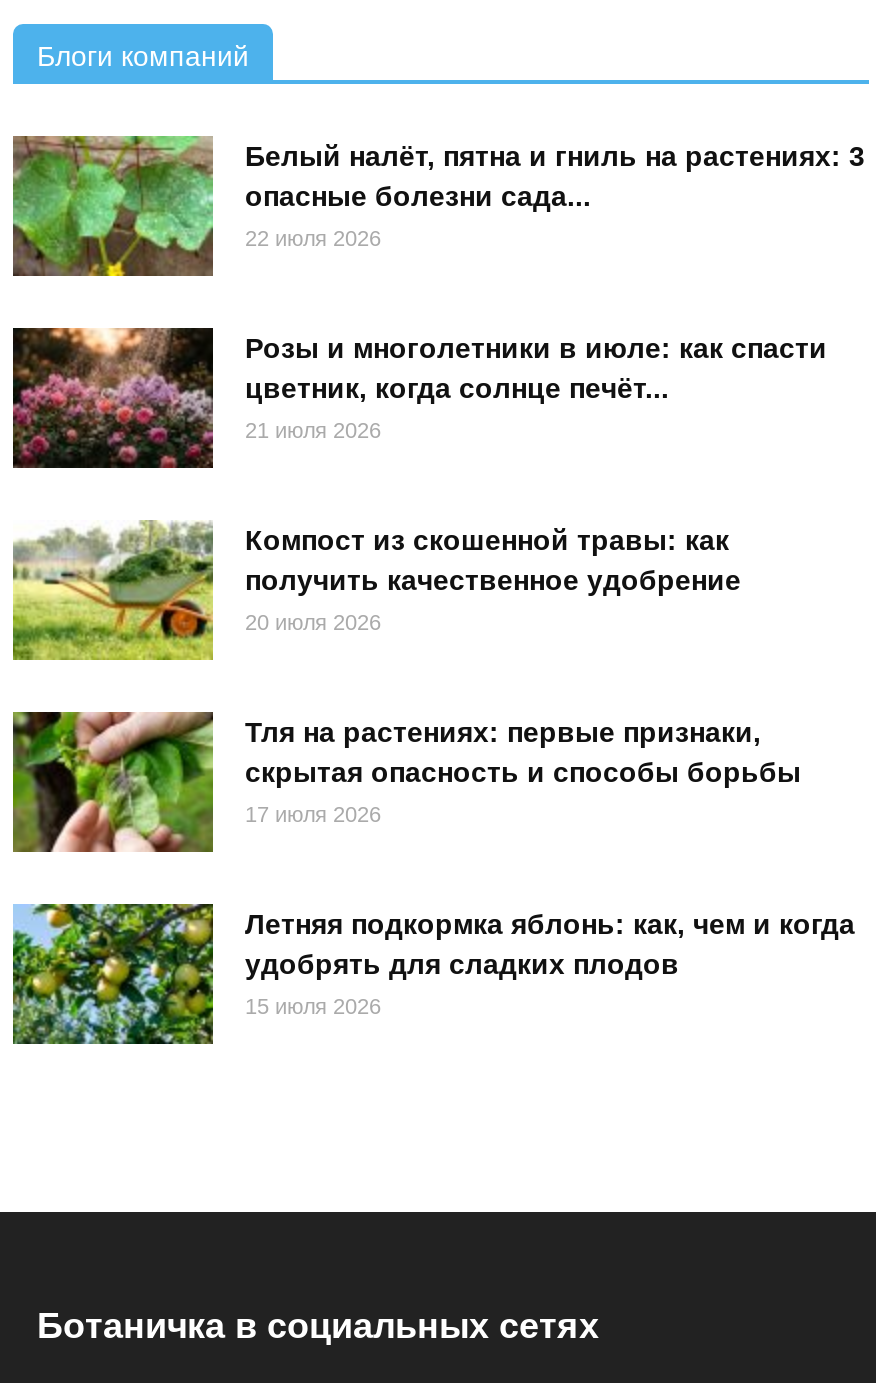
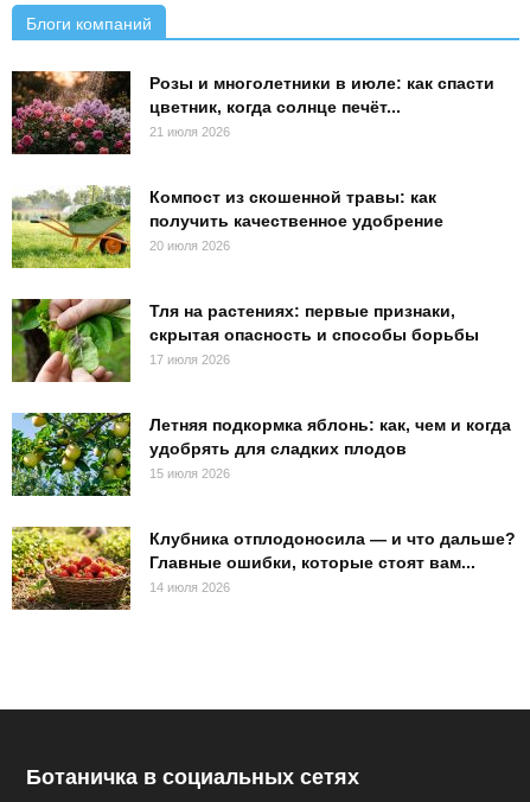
- [image]
- Белый налёт, пятна и гниль на растениях: 3
- опасные болезни сада...
- 22 июля 2026

moved up: [image] | Розы и многолетники в июле: как спасти | цветник, когда солнце печёт... | ... | удобрять для сладких плодов | 15 июля 2026

+ [image]
+ Клубника отплодоносила — и что дальше?
+ Главные ошибки, которые стоят вам...
+ 14 июля 2026
